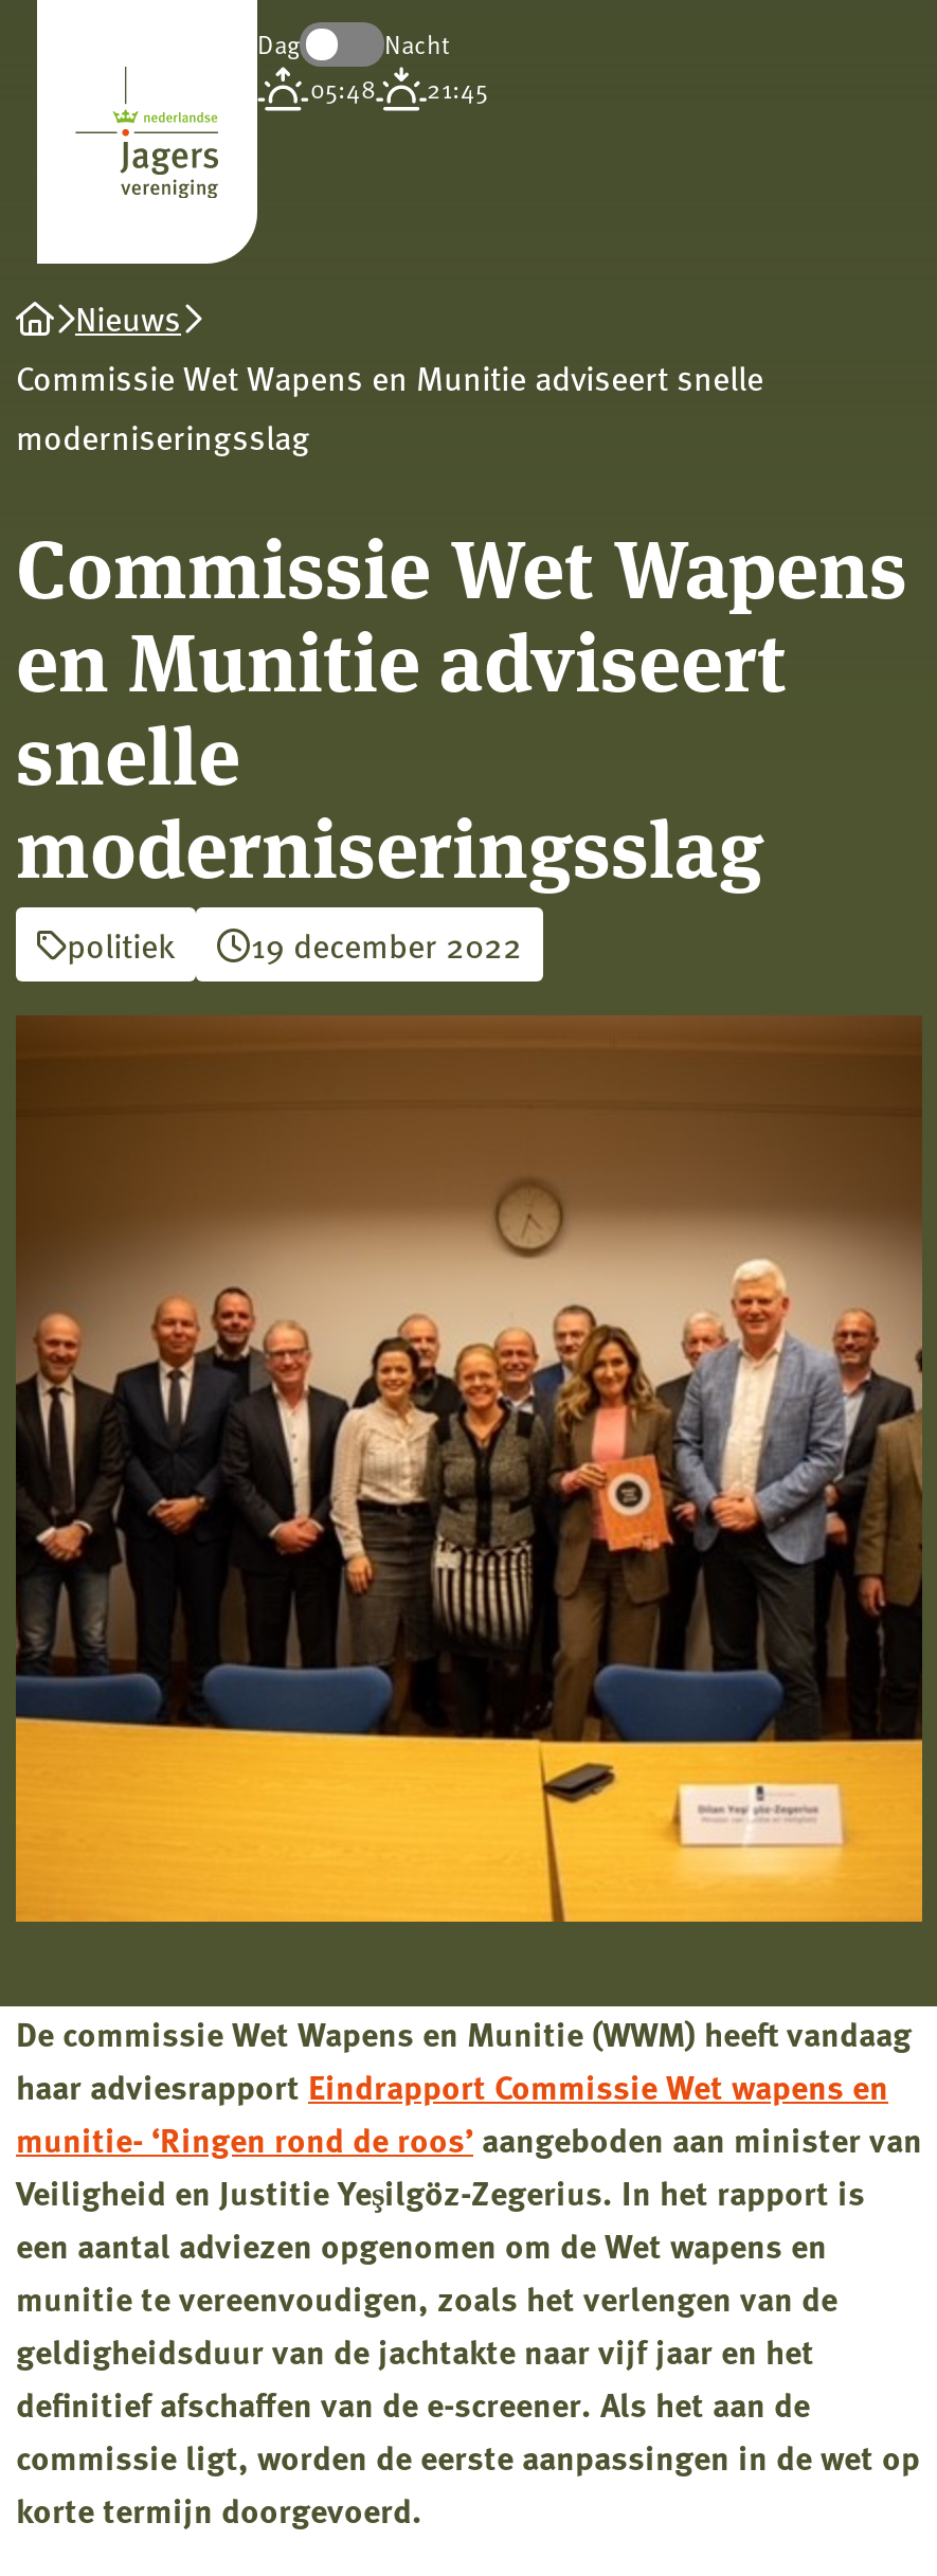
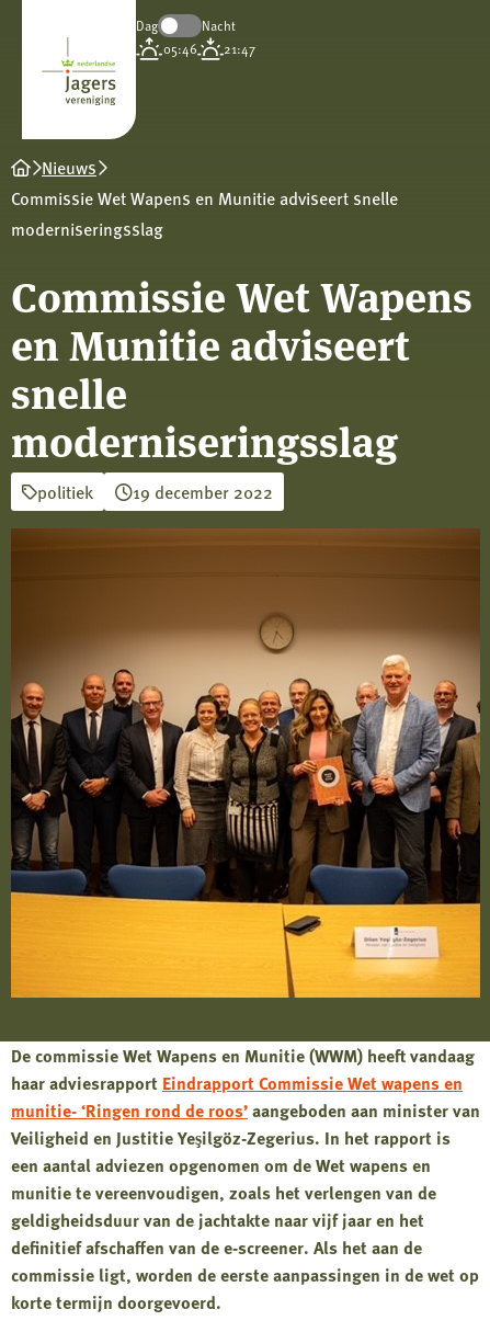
- 05:48
+ 05:46

- 21:45
+ 21:47
